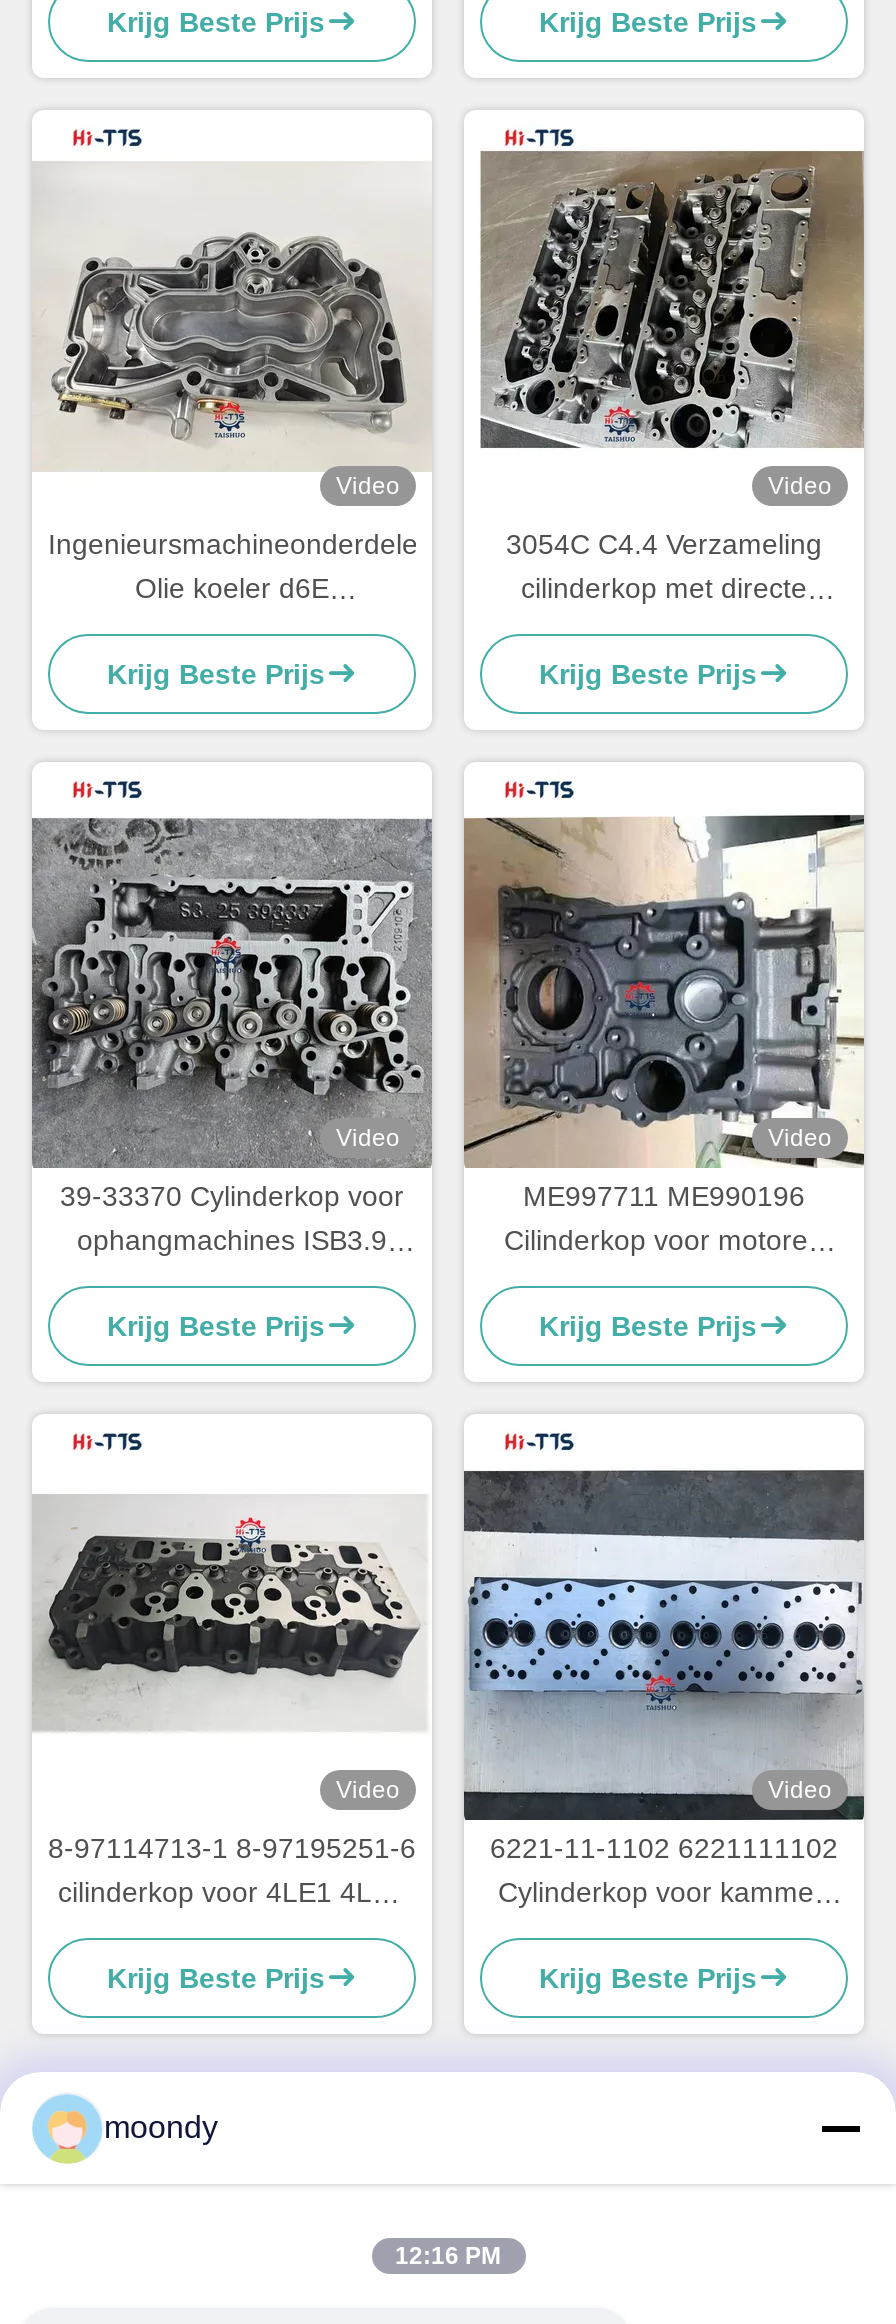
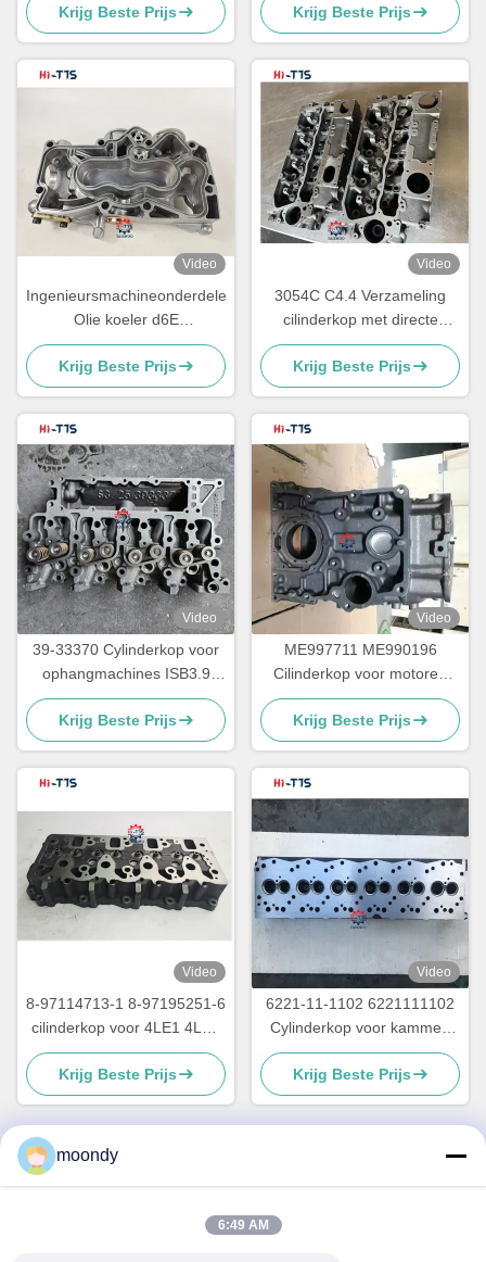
- 12:16 PM
+ 6:49 AM
